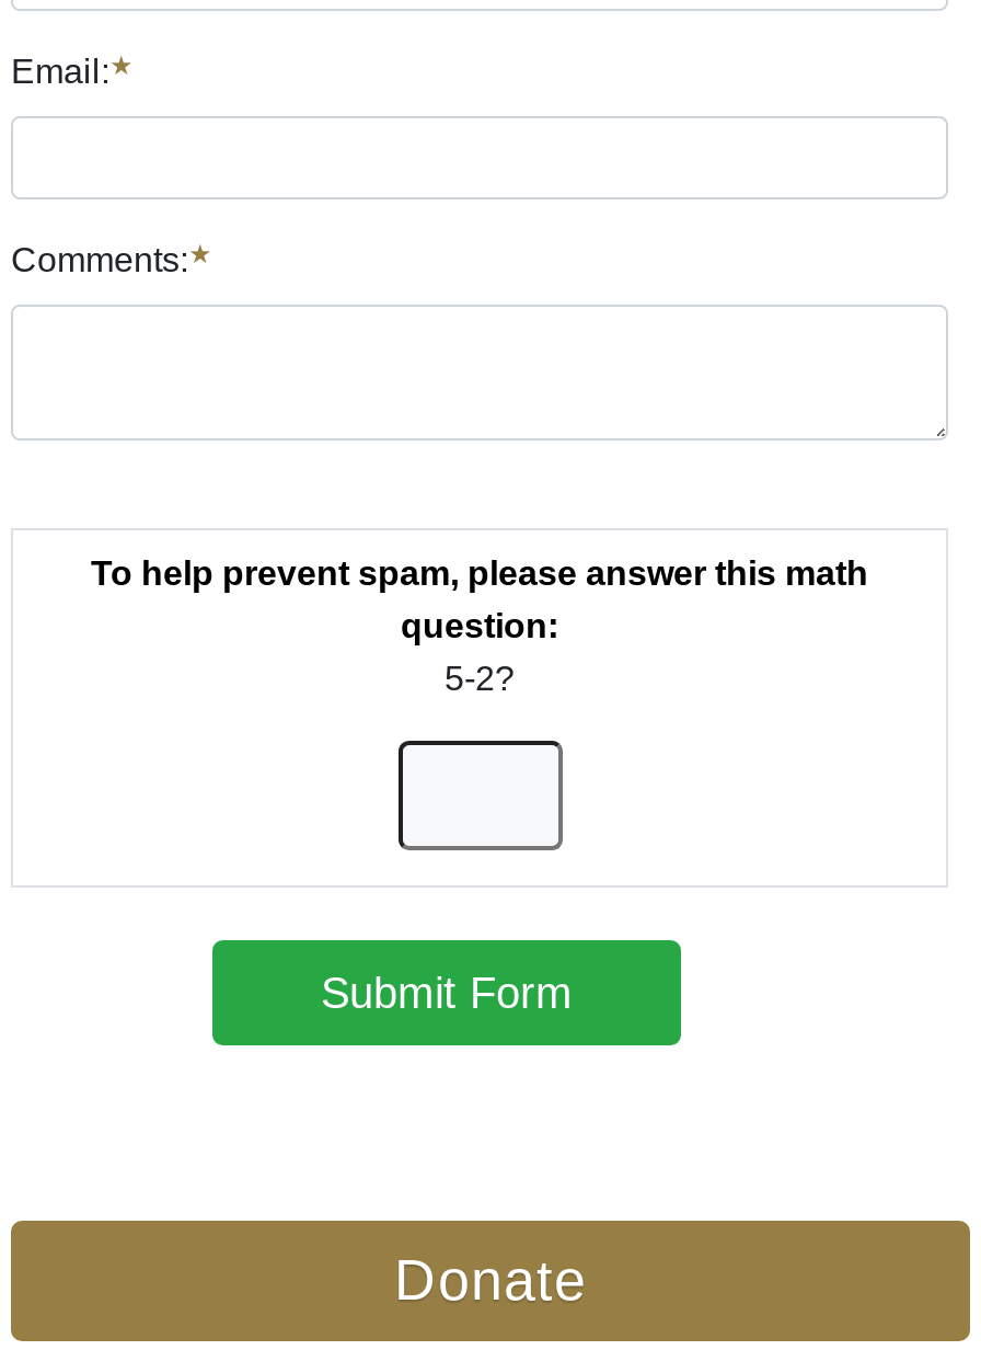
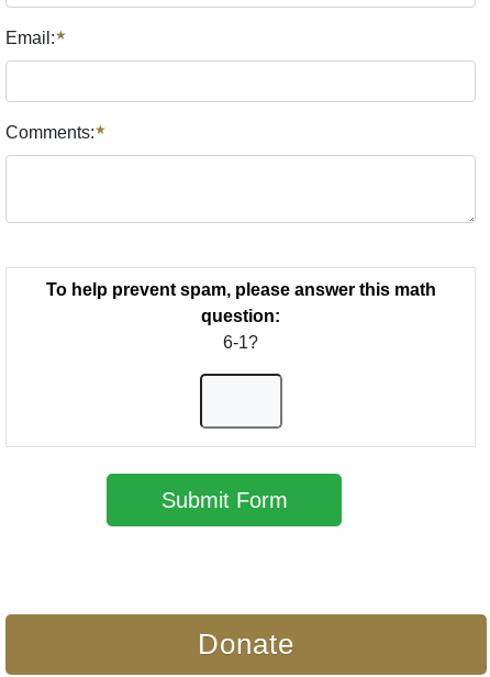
- 5-2?
+ 6-1?
